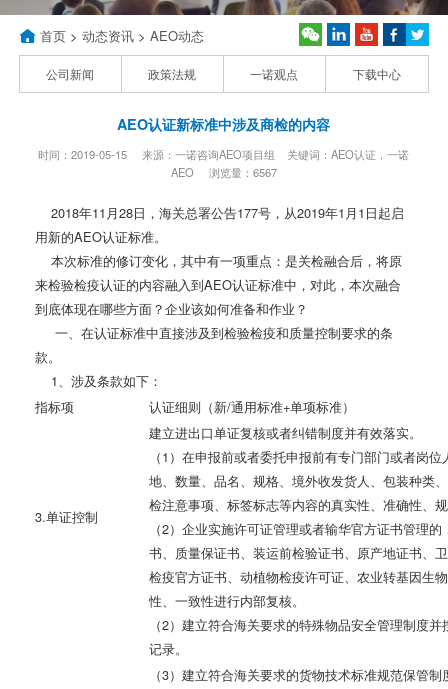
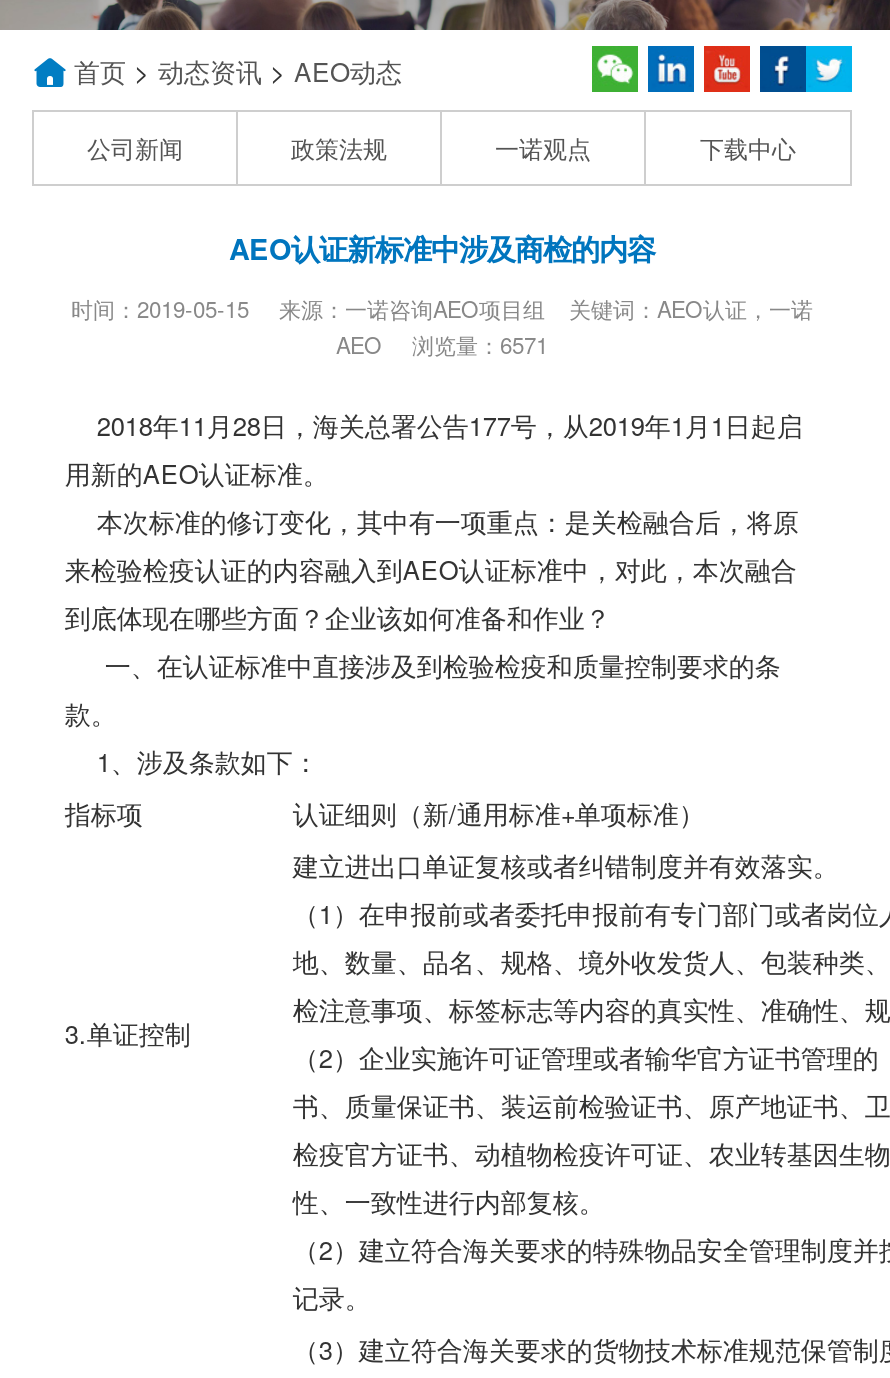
- AEO 浏览量：6567
+ AEO 浏览量：6571
